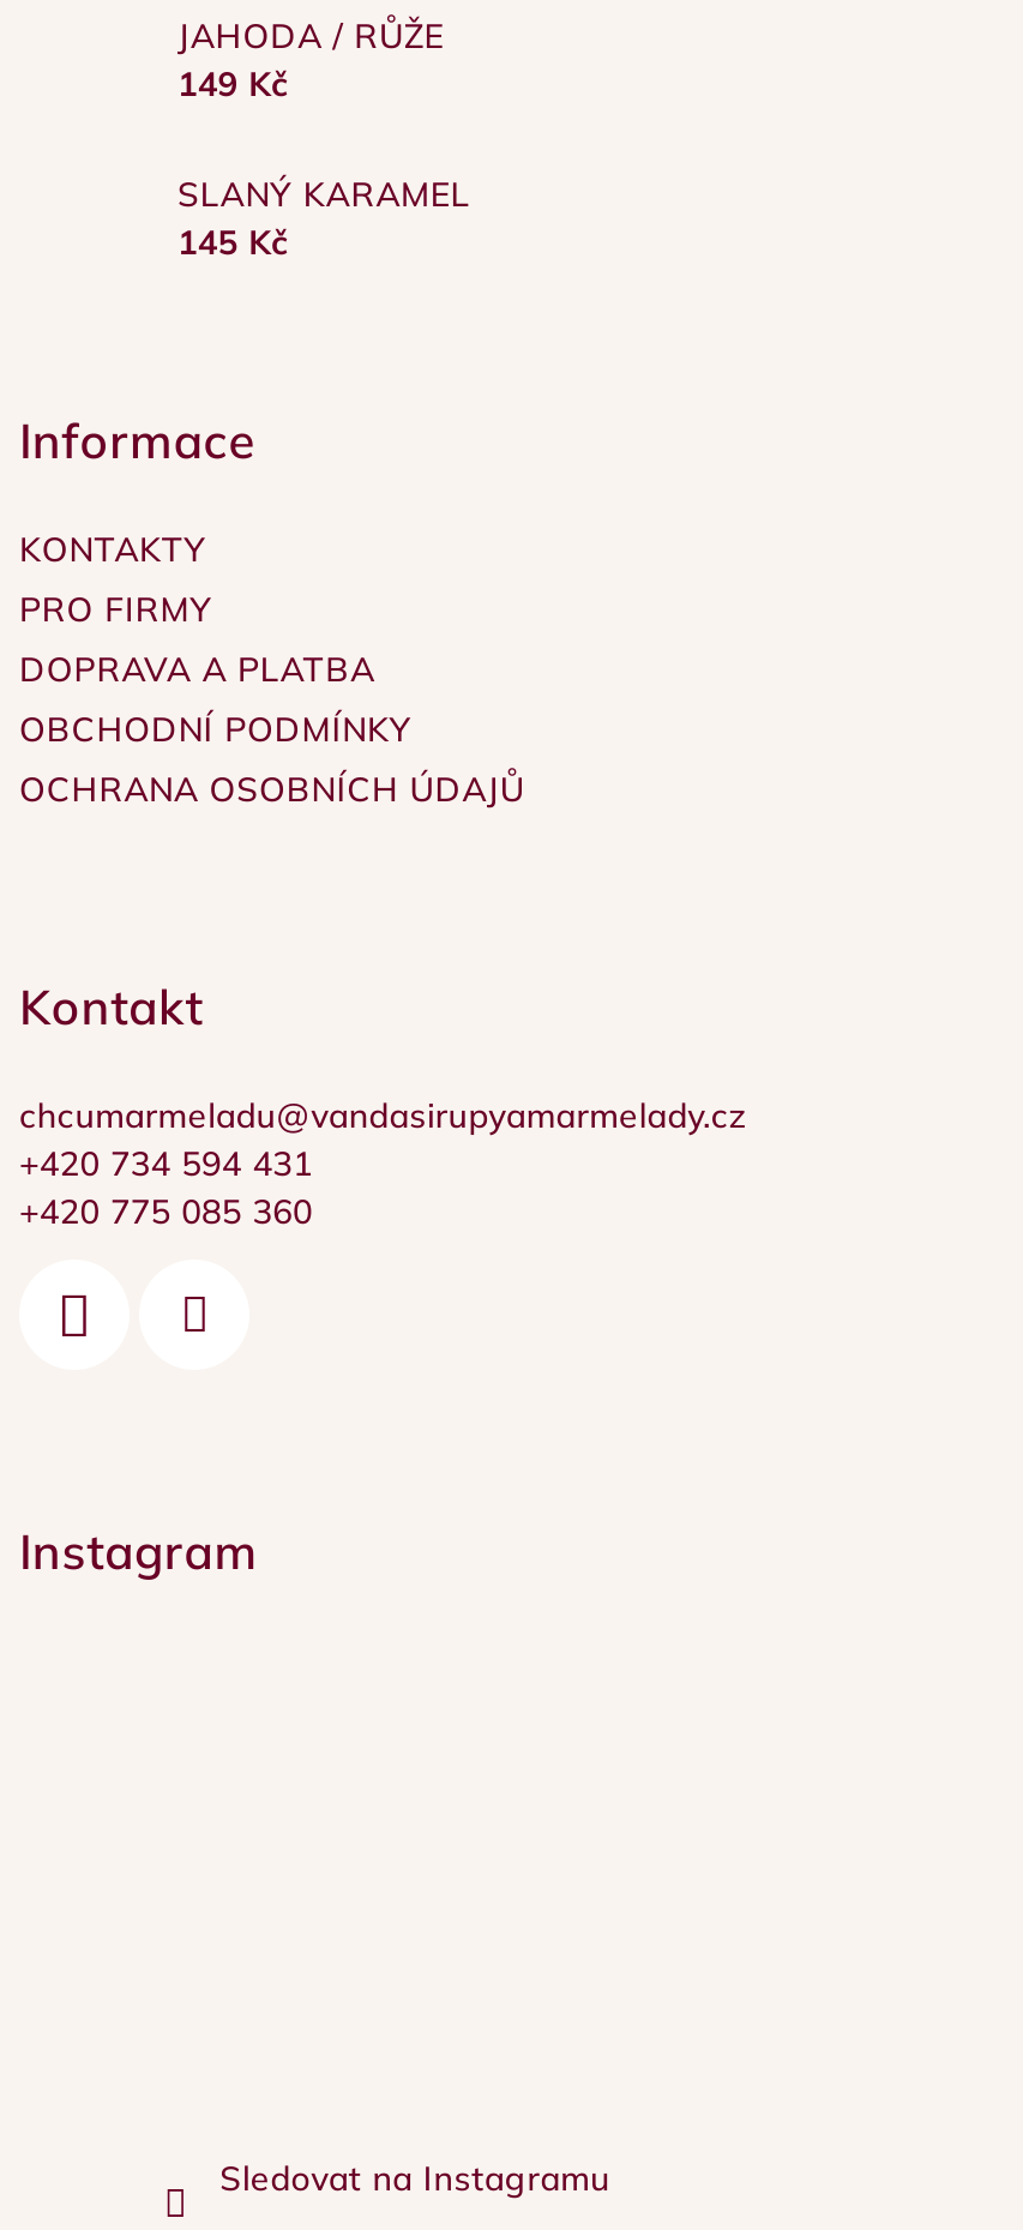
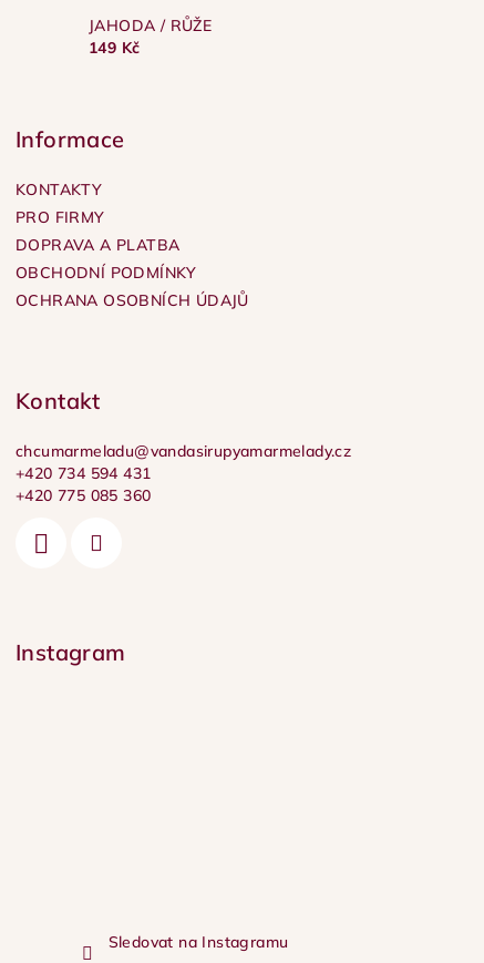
- SLANÝ KARAMEL
- 145 Kč
